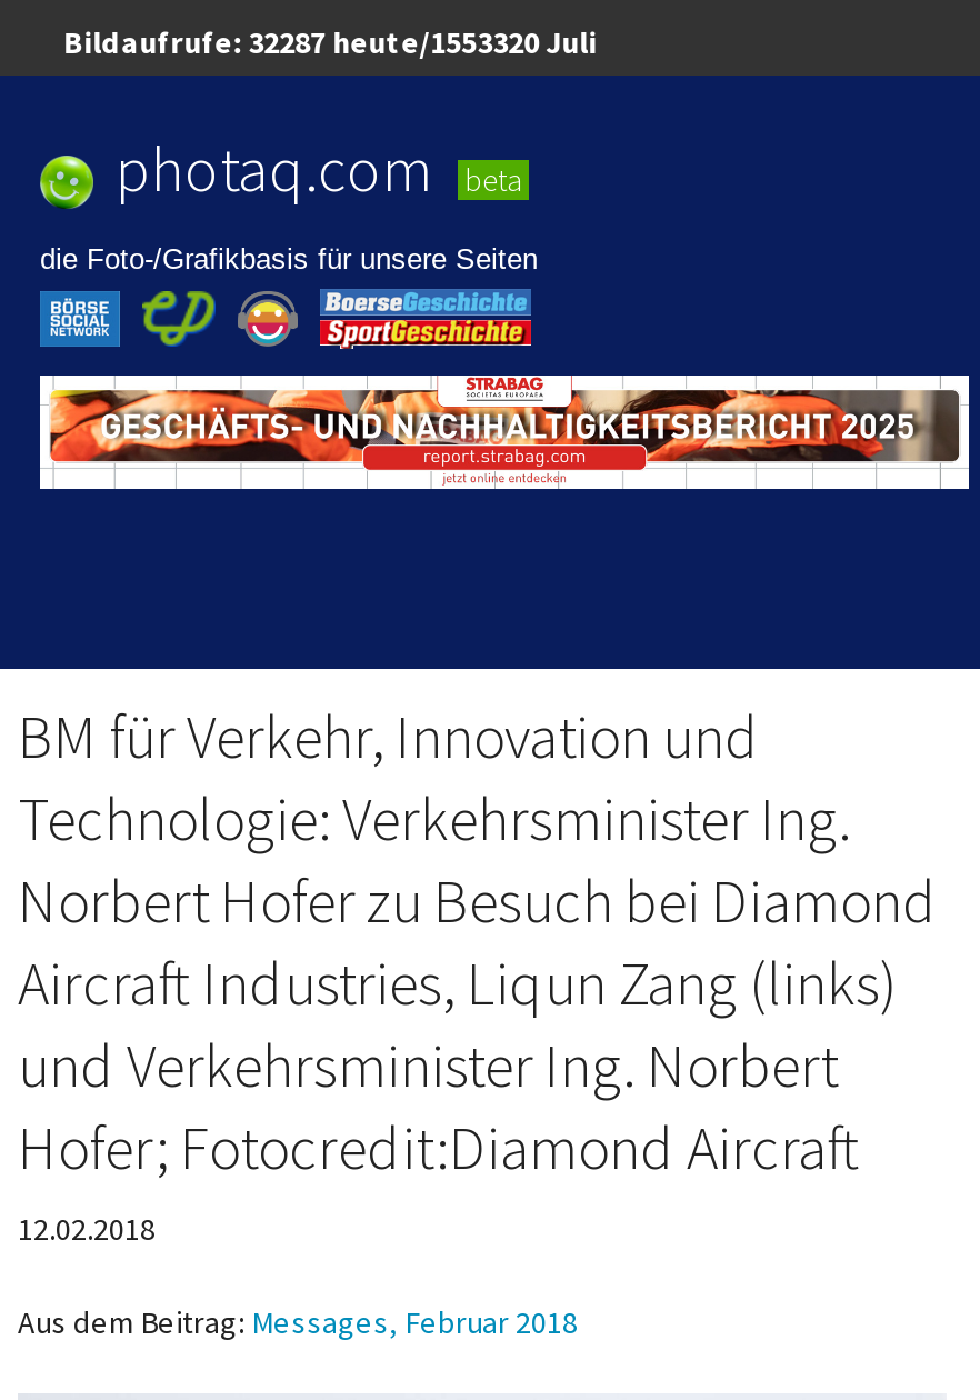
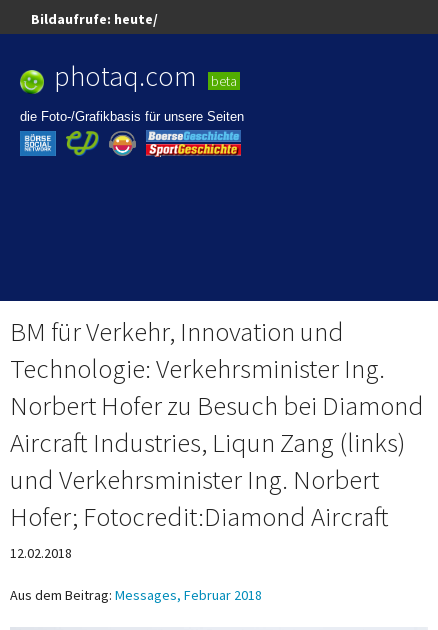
- Bildaufrufe: 32287 heute/1553320 Juli
+ Bildaufrufe: heute/

- [image]
